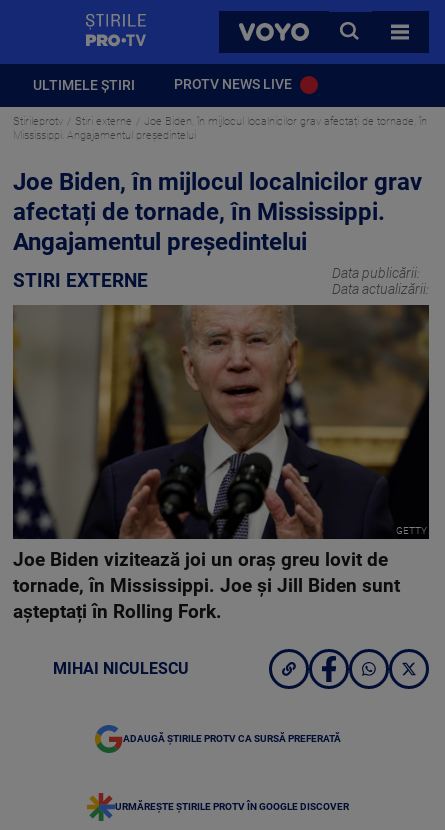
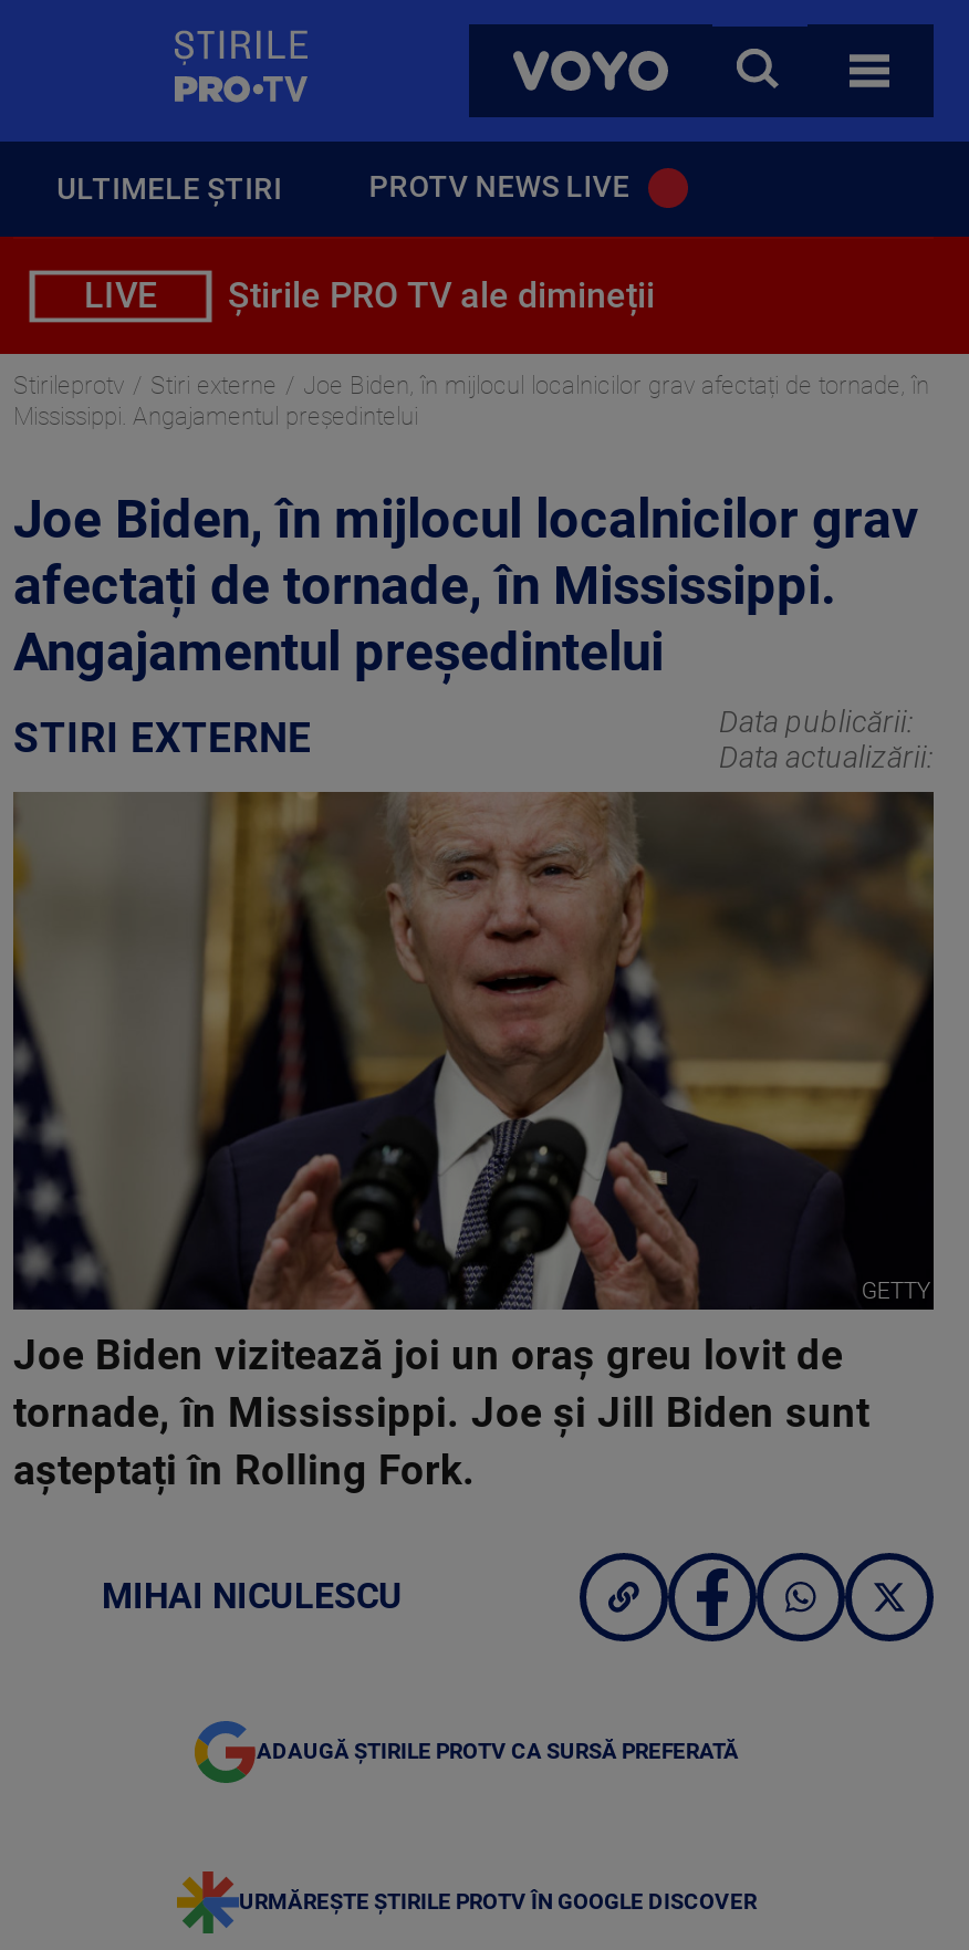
+ LIVE
+ Știrile PRO TV ale dimineții
